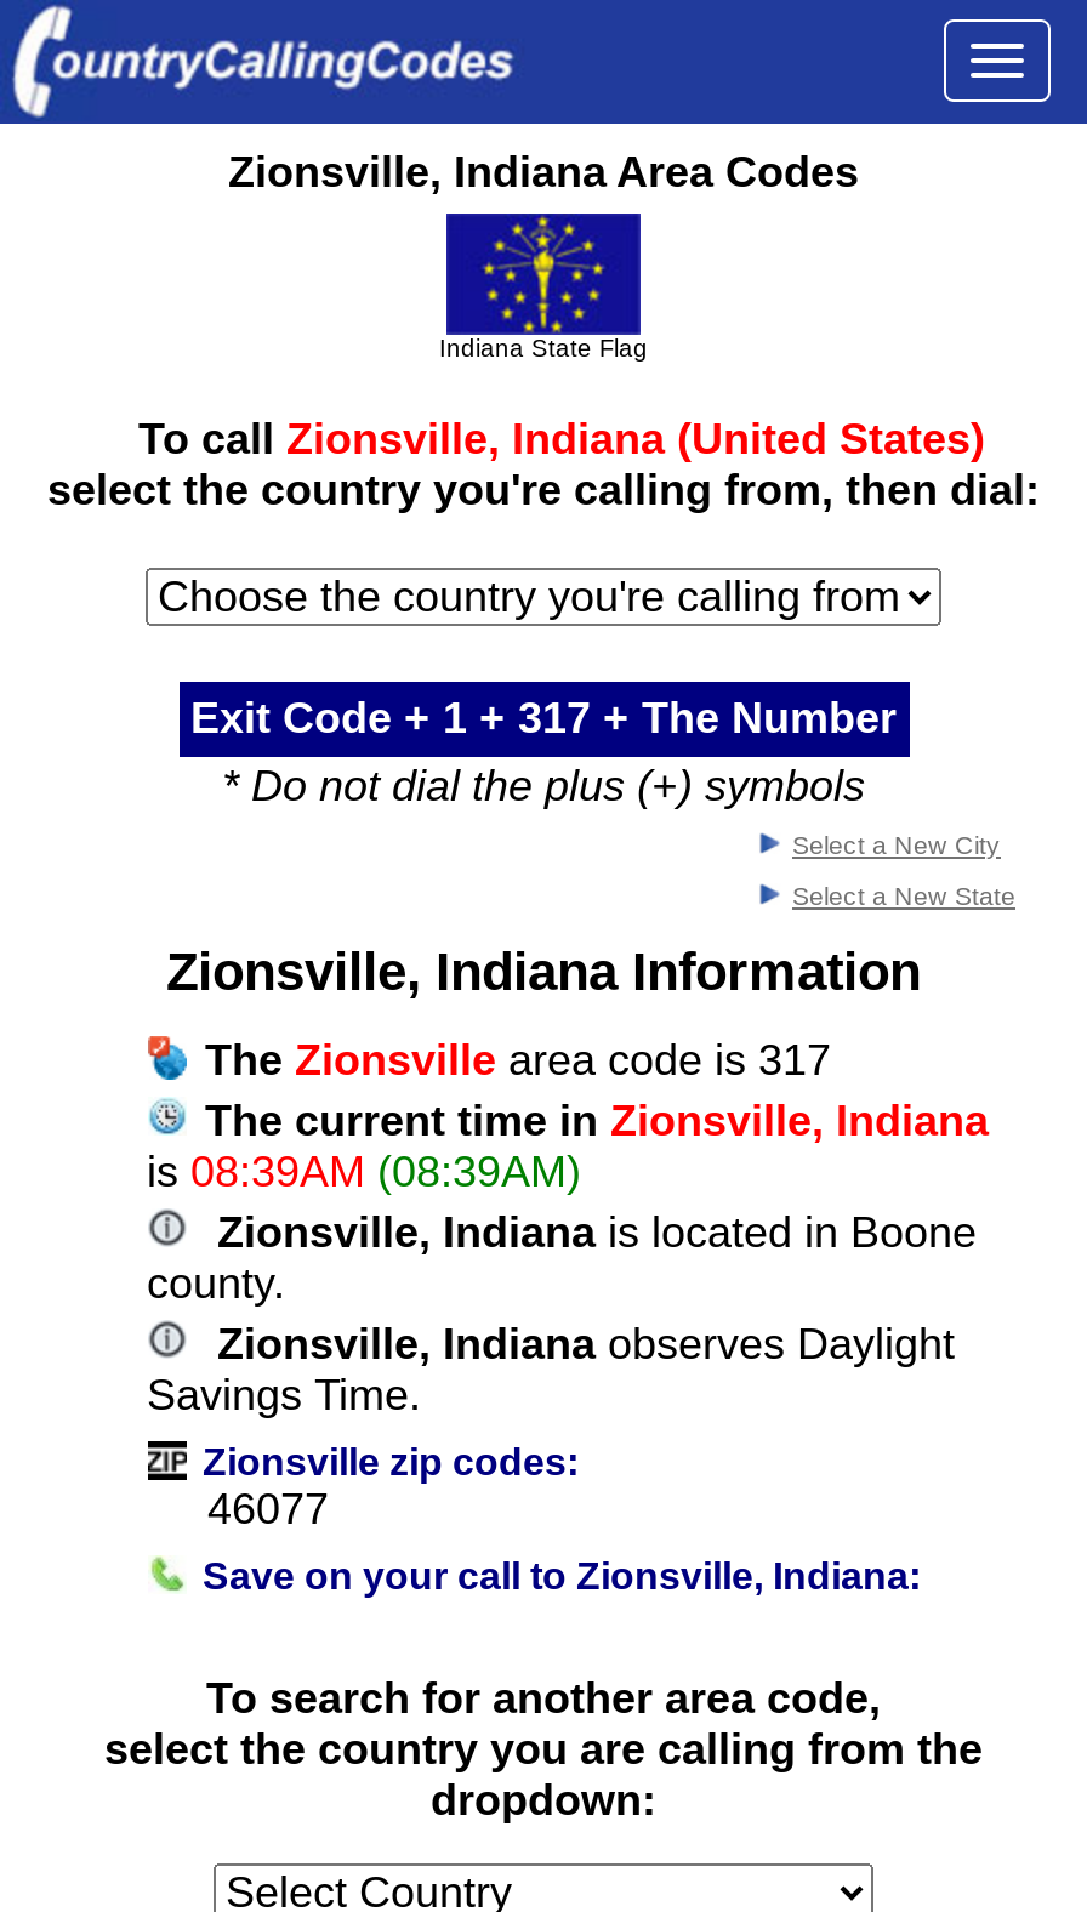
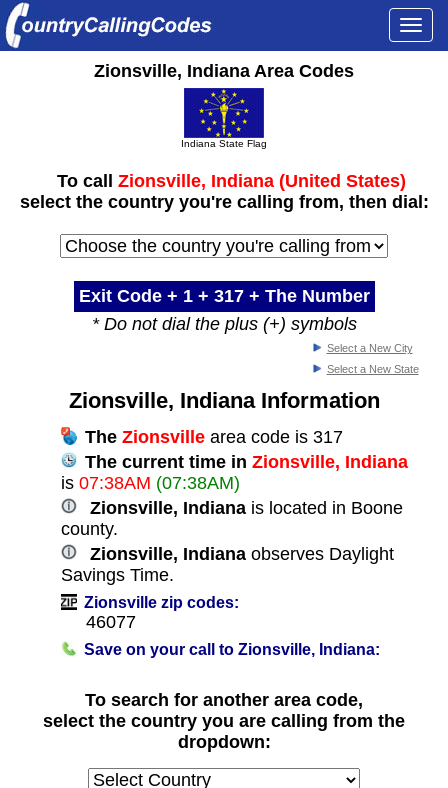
- is 08:39AM (08:39AM)
+ is 07:38AM (07:38AM)
